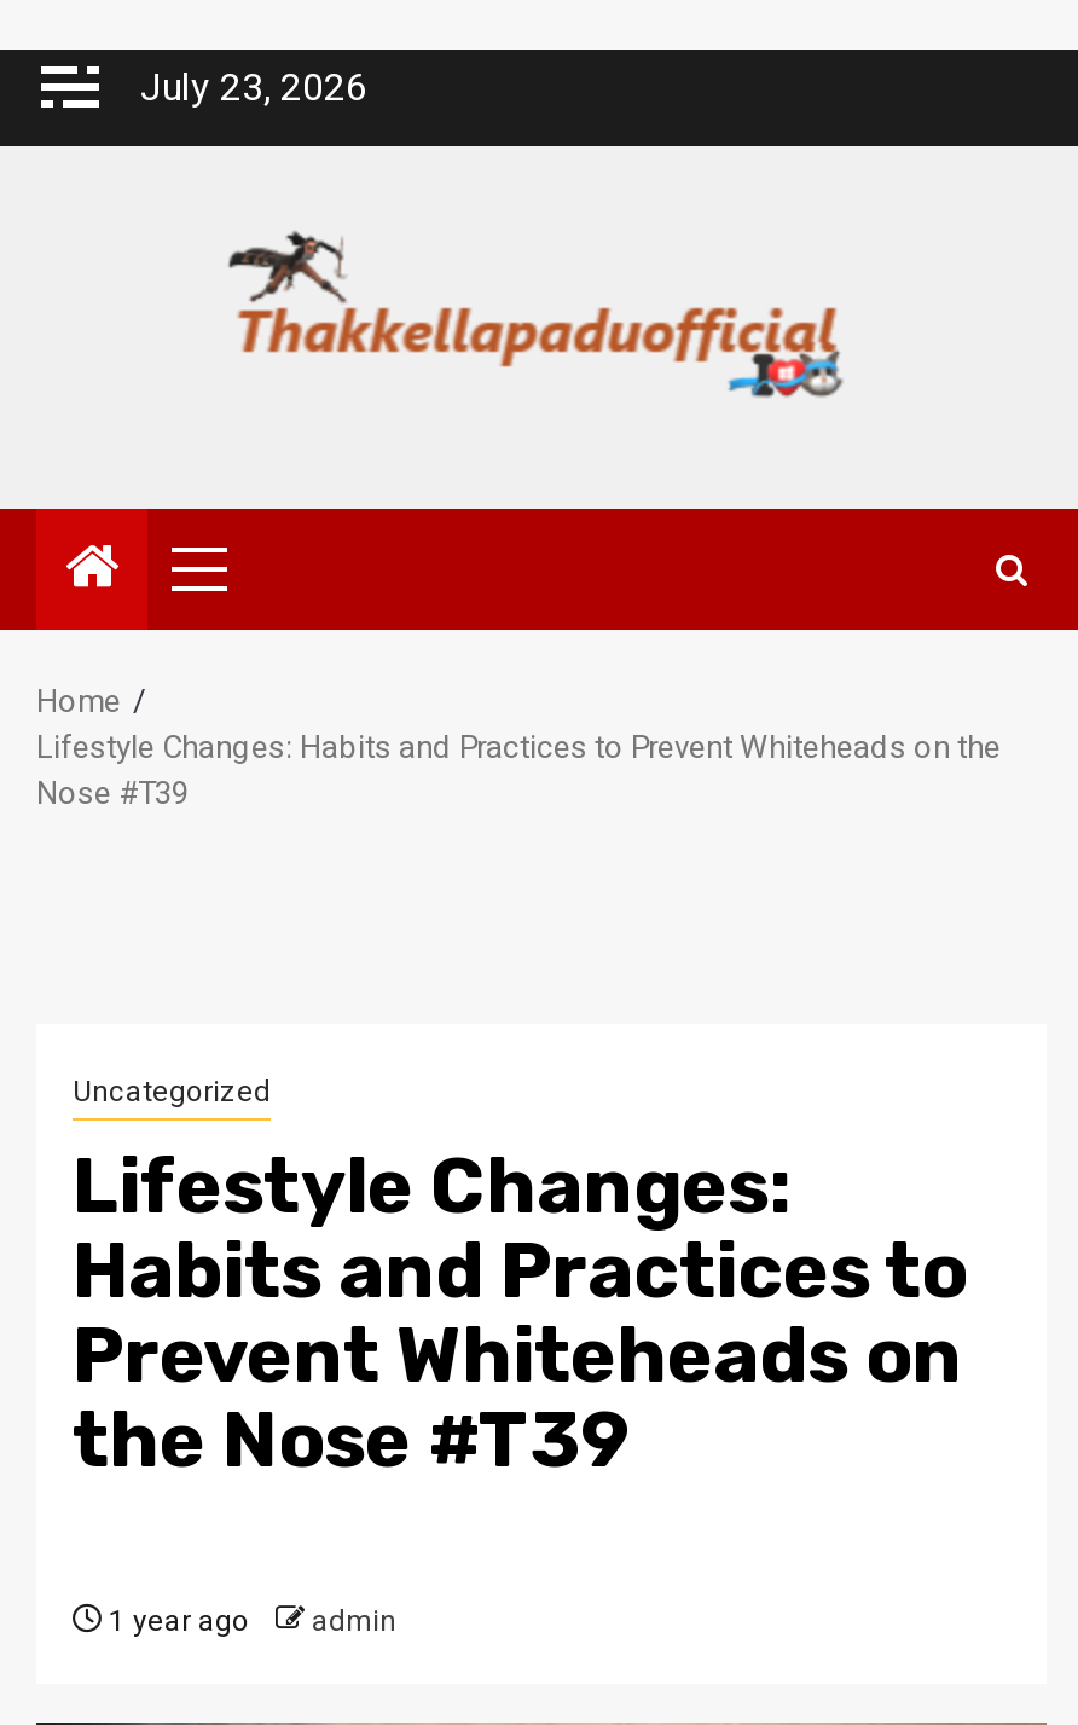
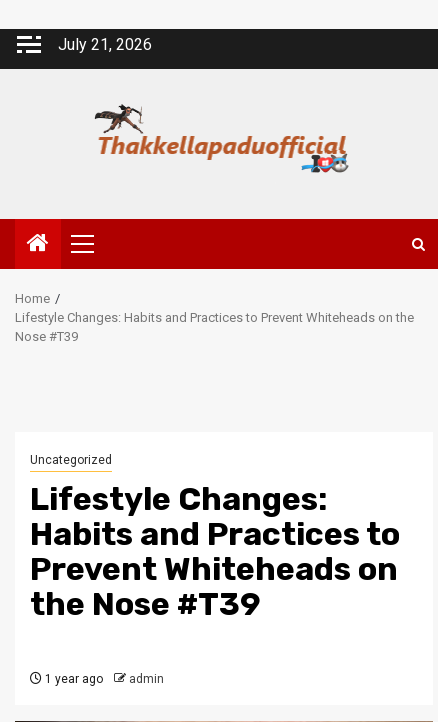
- July 23, 2026
+ July 21, 2026
